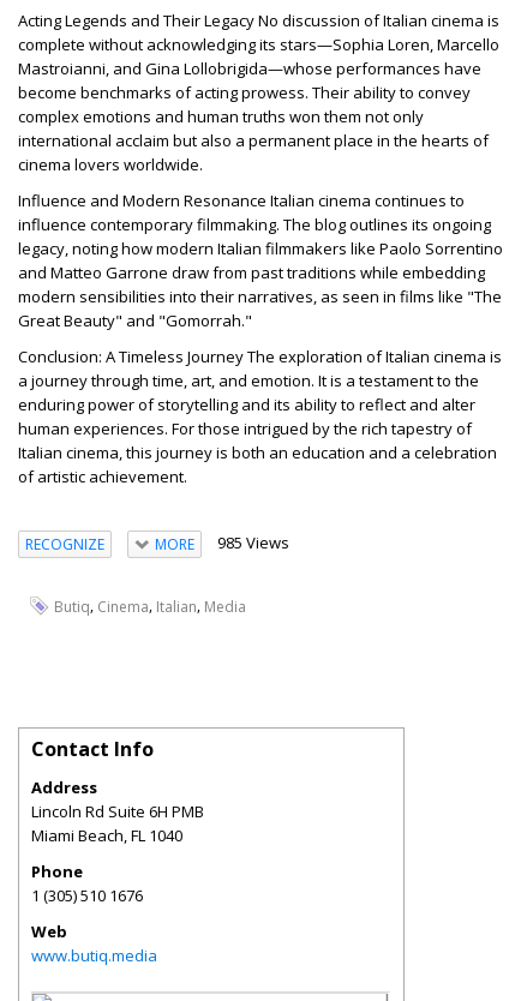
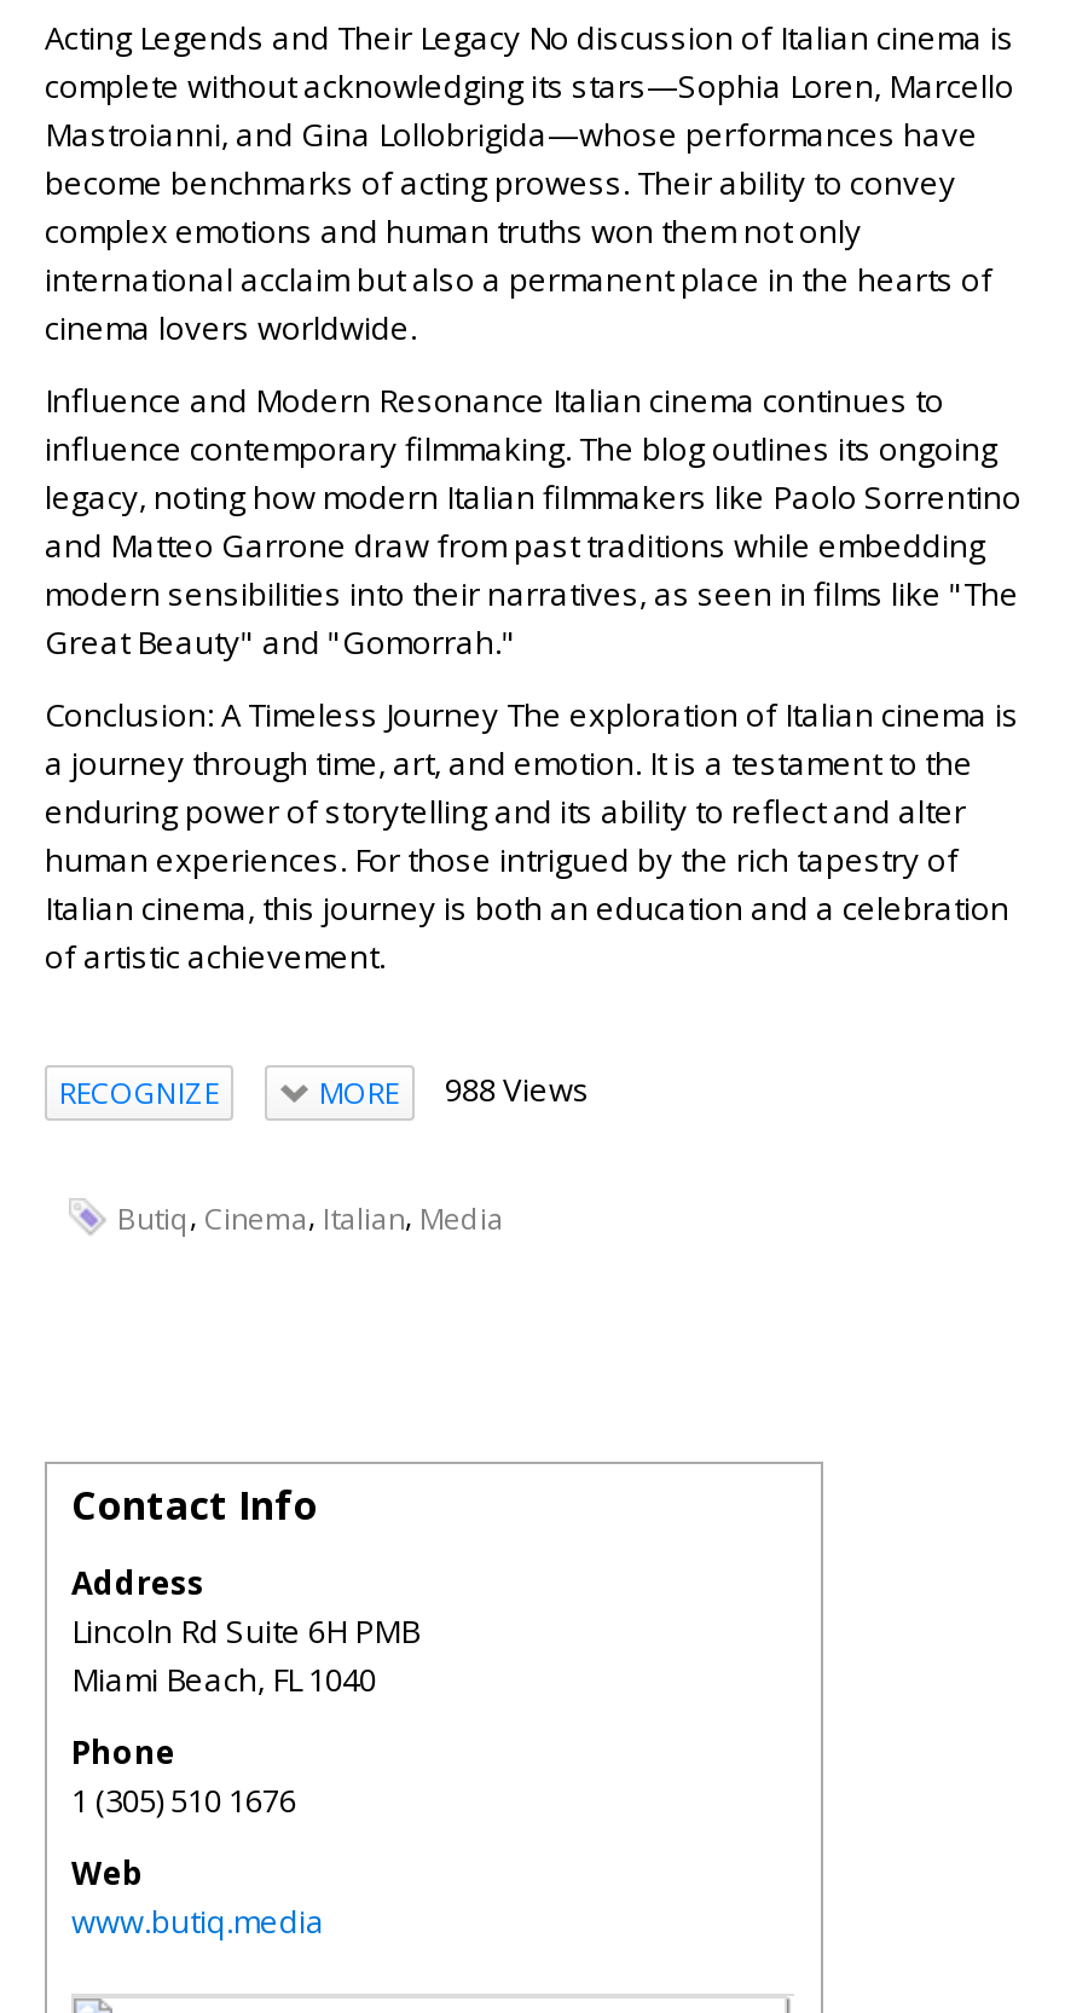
- MORE 985 Views
+ MORE 988 Views
